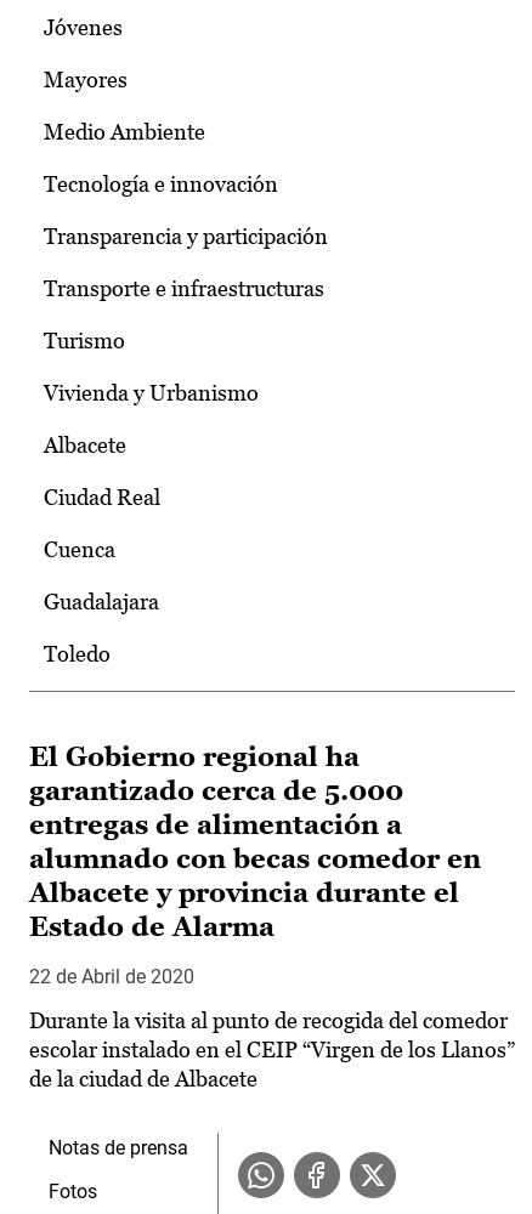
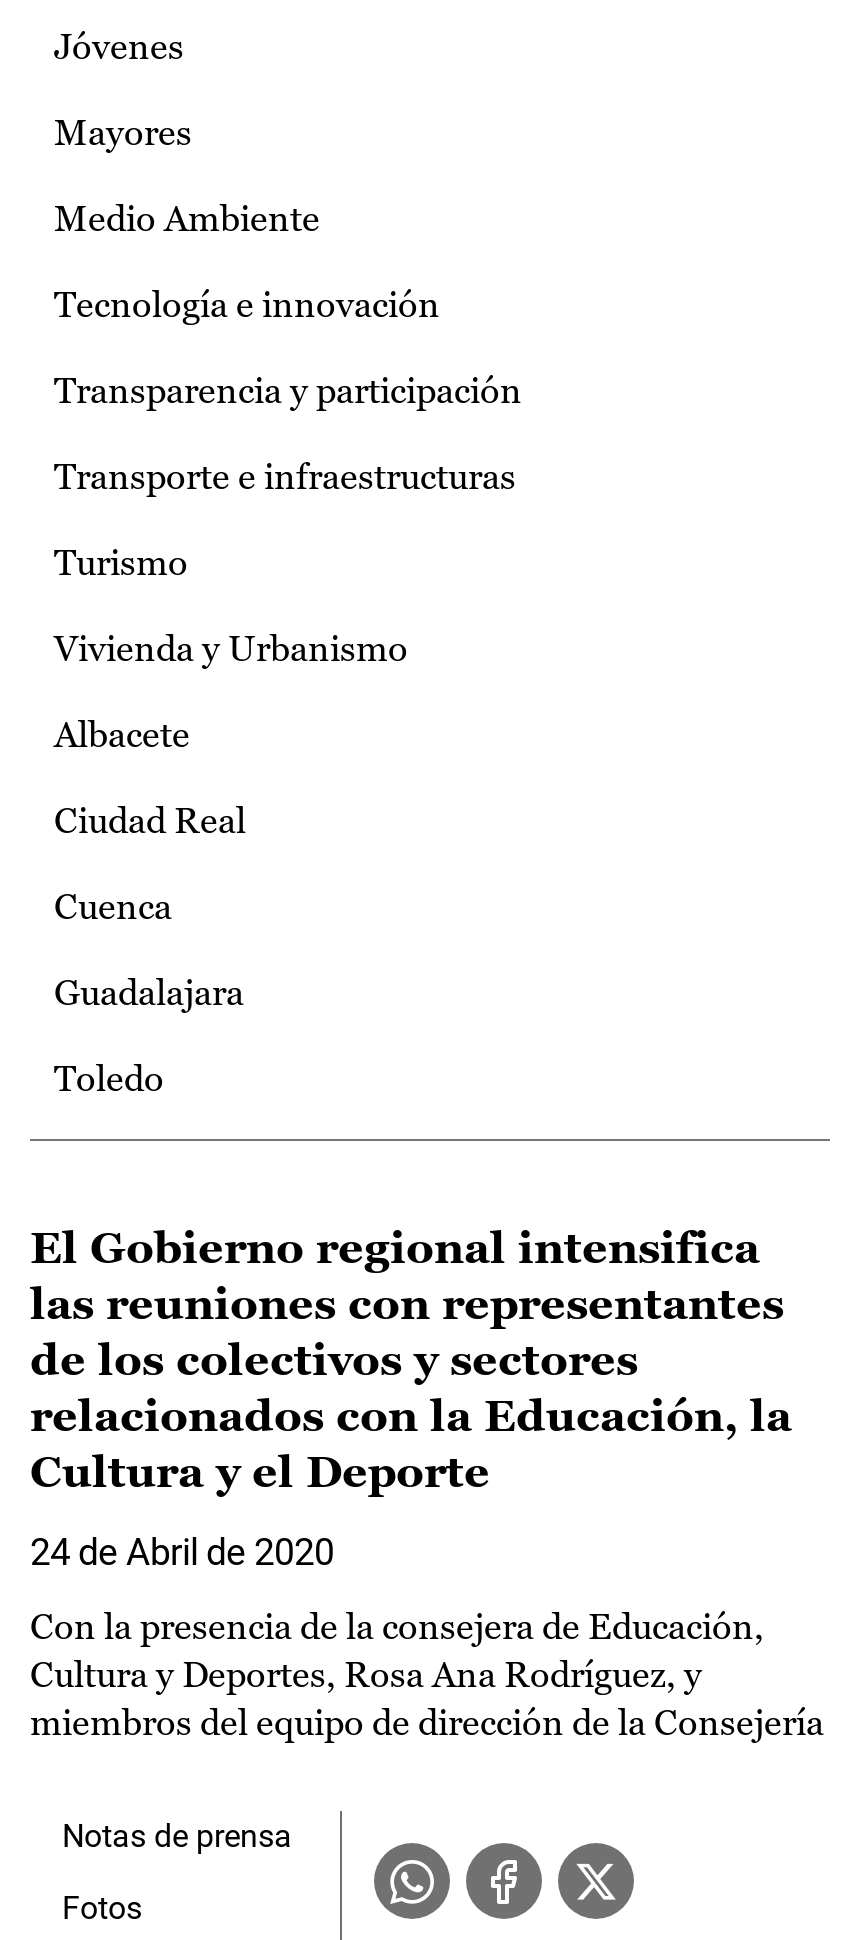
- El Gobierno regional ha
- garantizado cerca de 5.000
- entregas de alimentación a
- alumnado con becas comedor en
- Albacete y provincia durante el
- Estado de Alarma
+ El Gobierno regional intensifica
+ las reuniones con representantes
+ de los colectivos y sectores
+ relacionados con la Educación, la
+ Cultura y el Deporte

- 22 de Abril de 2020
+ 24 de Abril de 2020

- Durante la visita al punto de recogida del comedor
- escolar instalado en el CEIP “Virgen de los Llanos”
- de la ciudad de Albacete
+ Con la presencia de la consejera de Educación,
+ Cultura y Deportes, Rosa Ana Rodríguez, y
+ miembros del equipo de dirección de la Consejería
